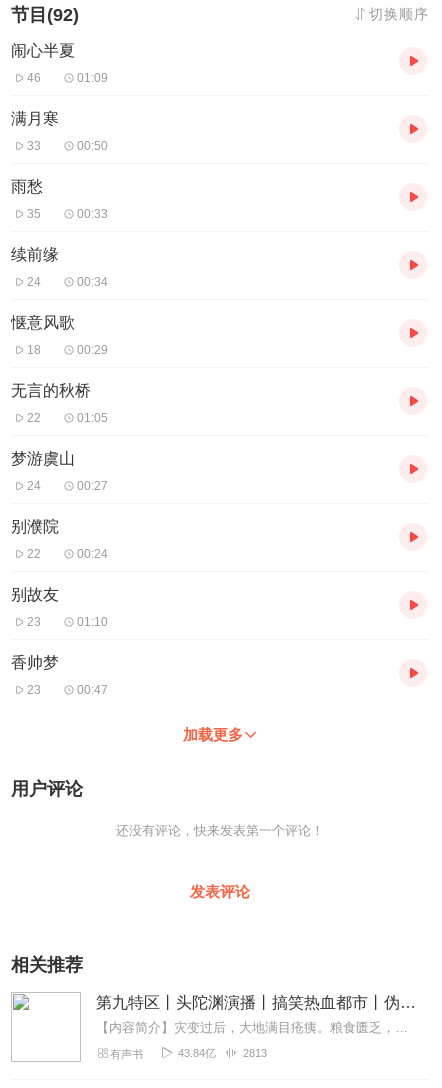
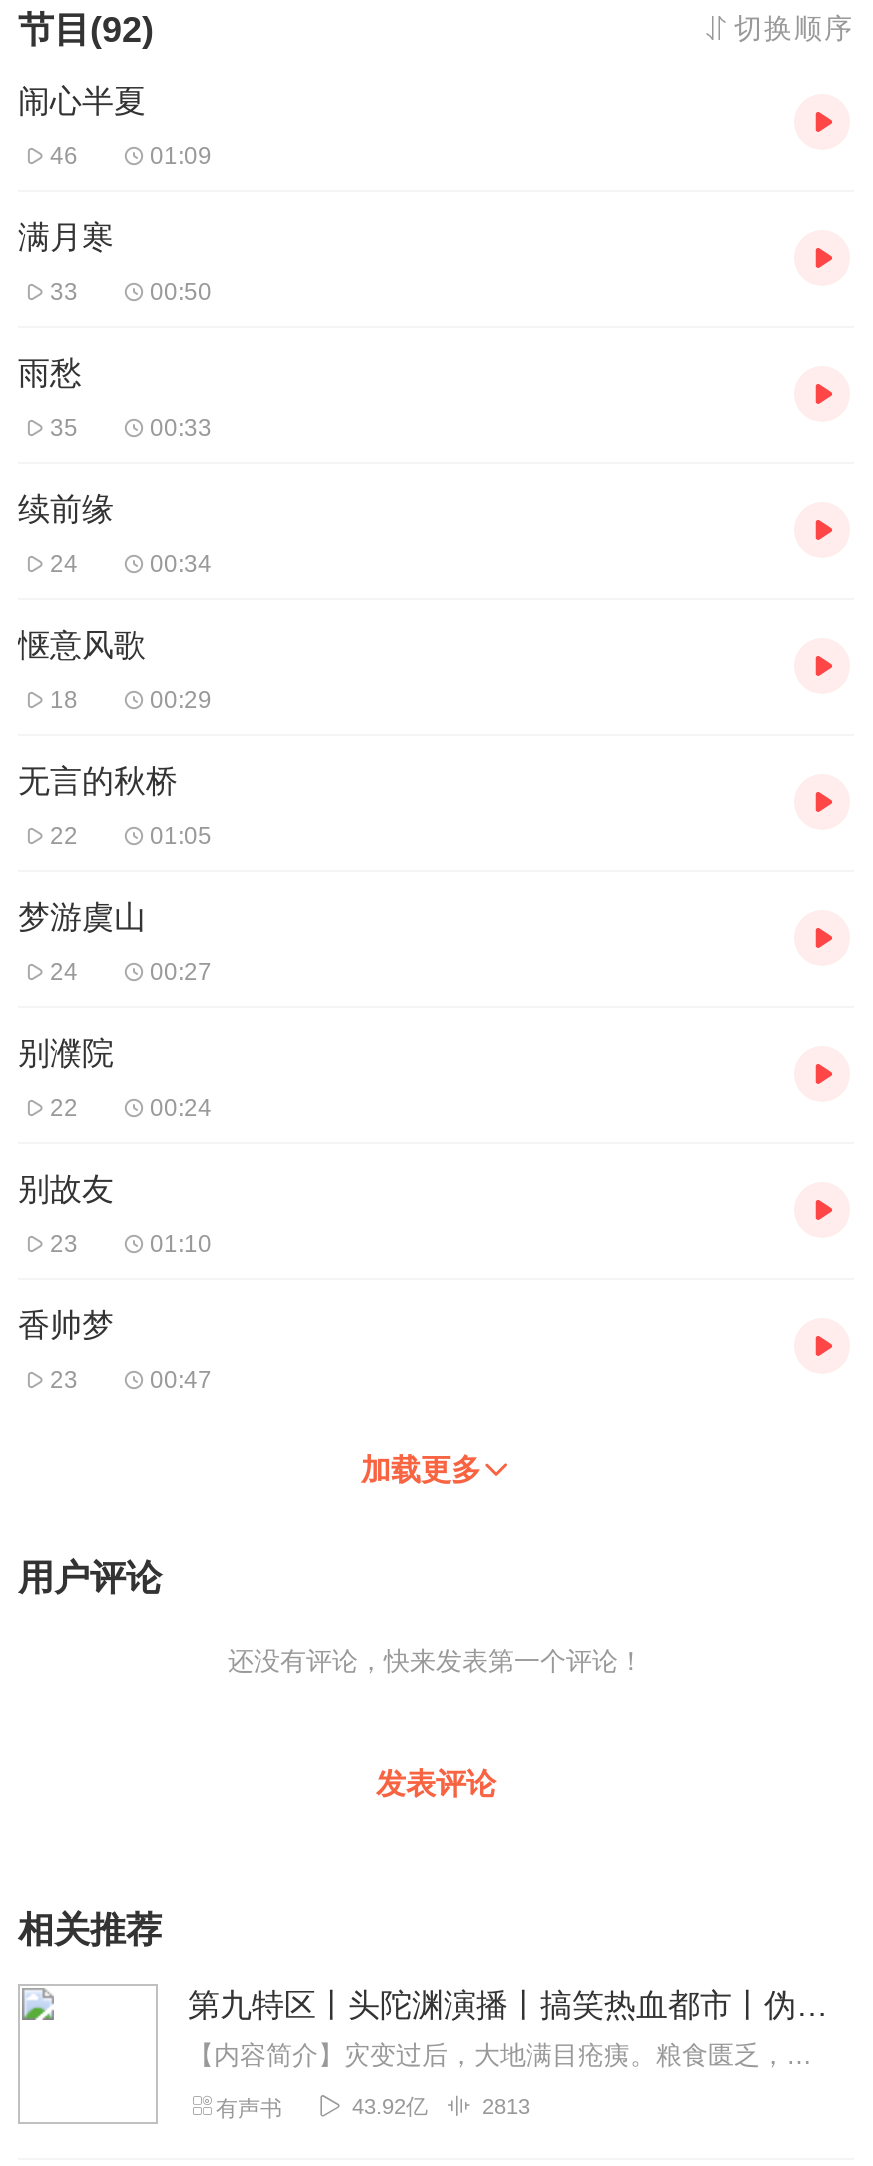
- 43.84亿
+ 43.92亿
